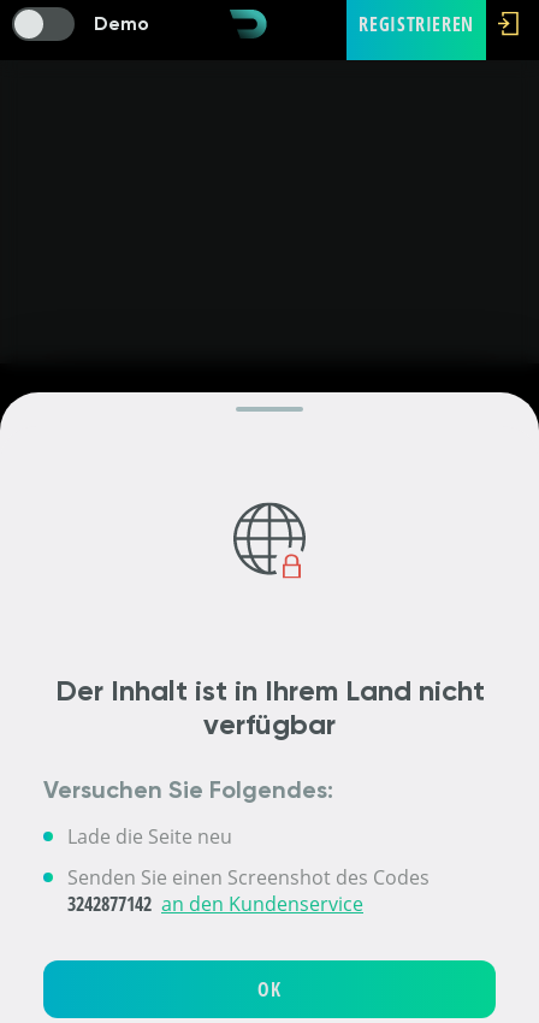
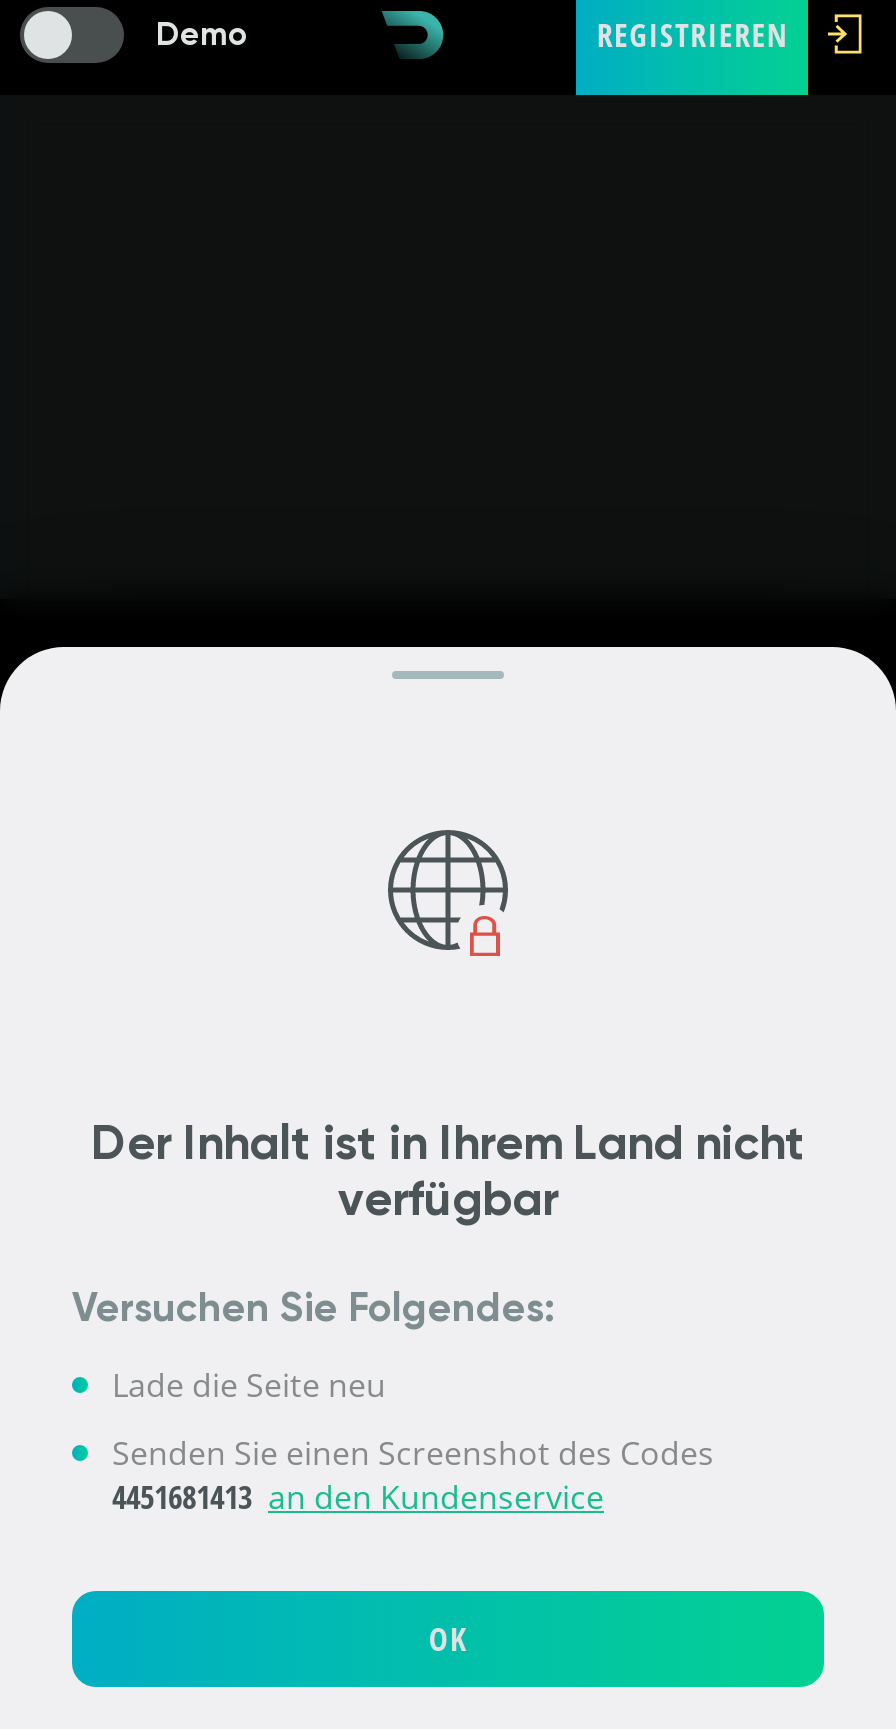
- 3242877142 an den Kundenservice
+ 4451681413 an den Kundenservice
